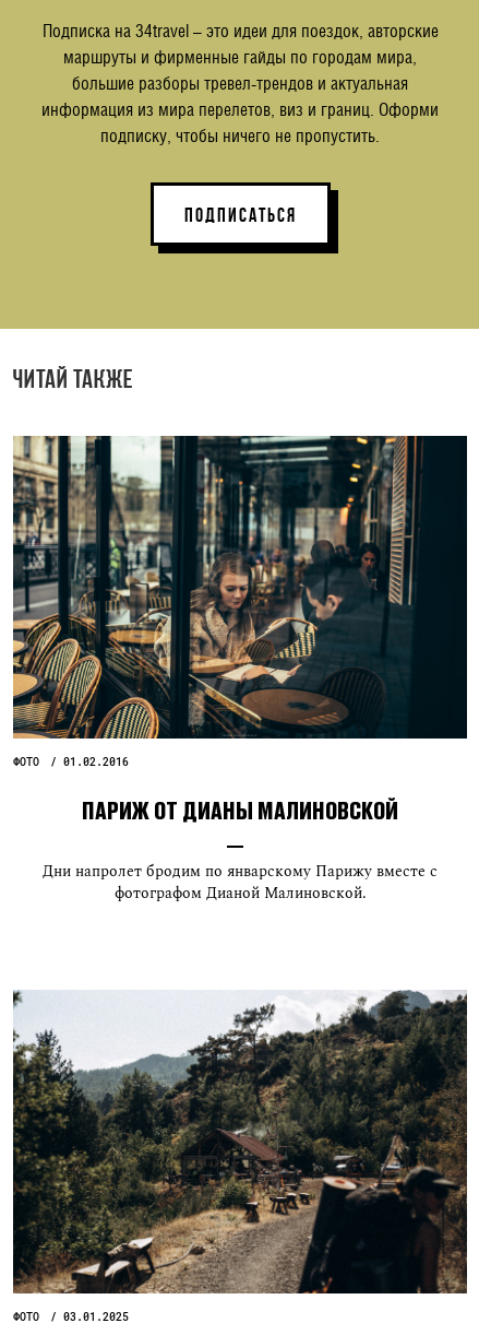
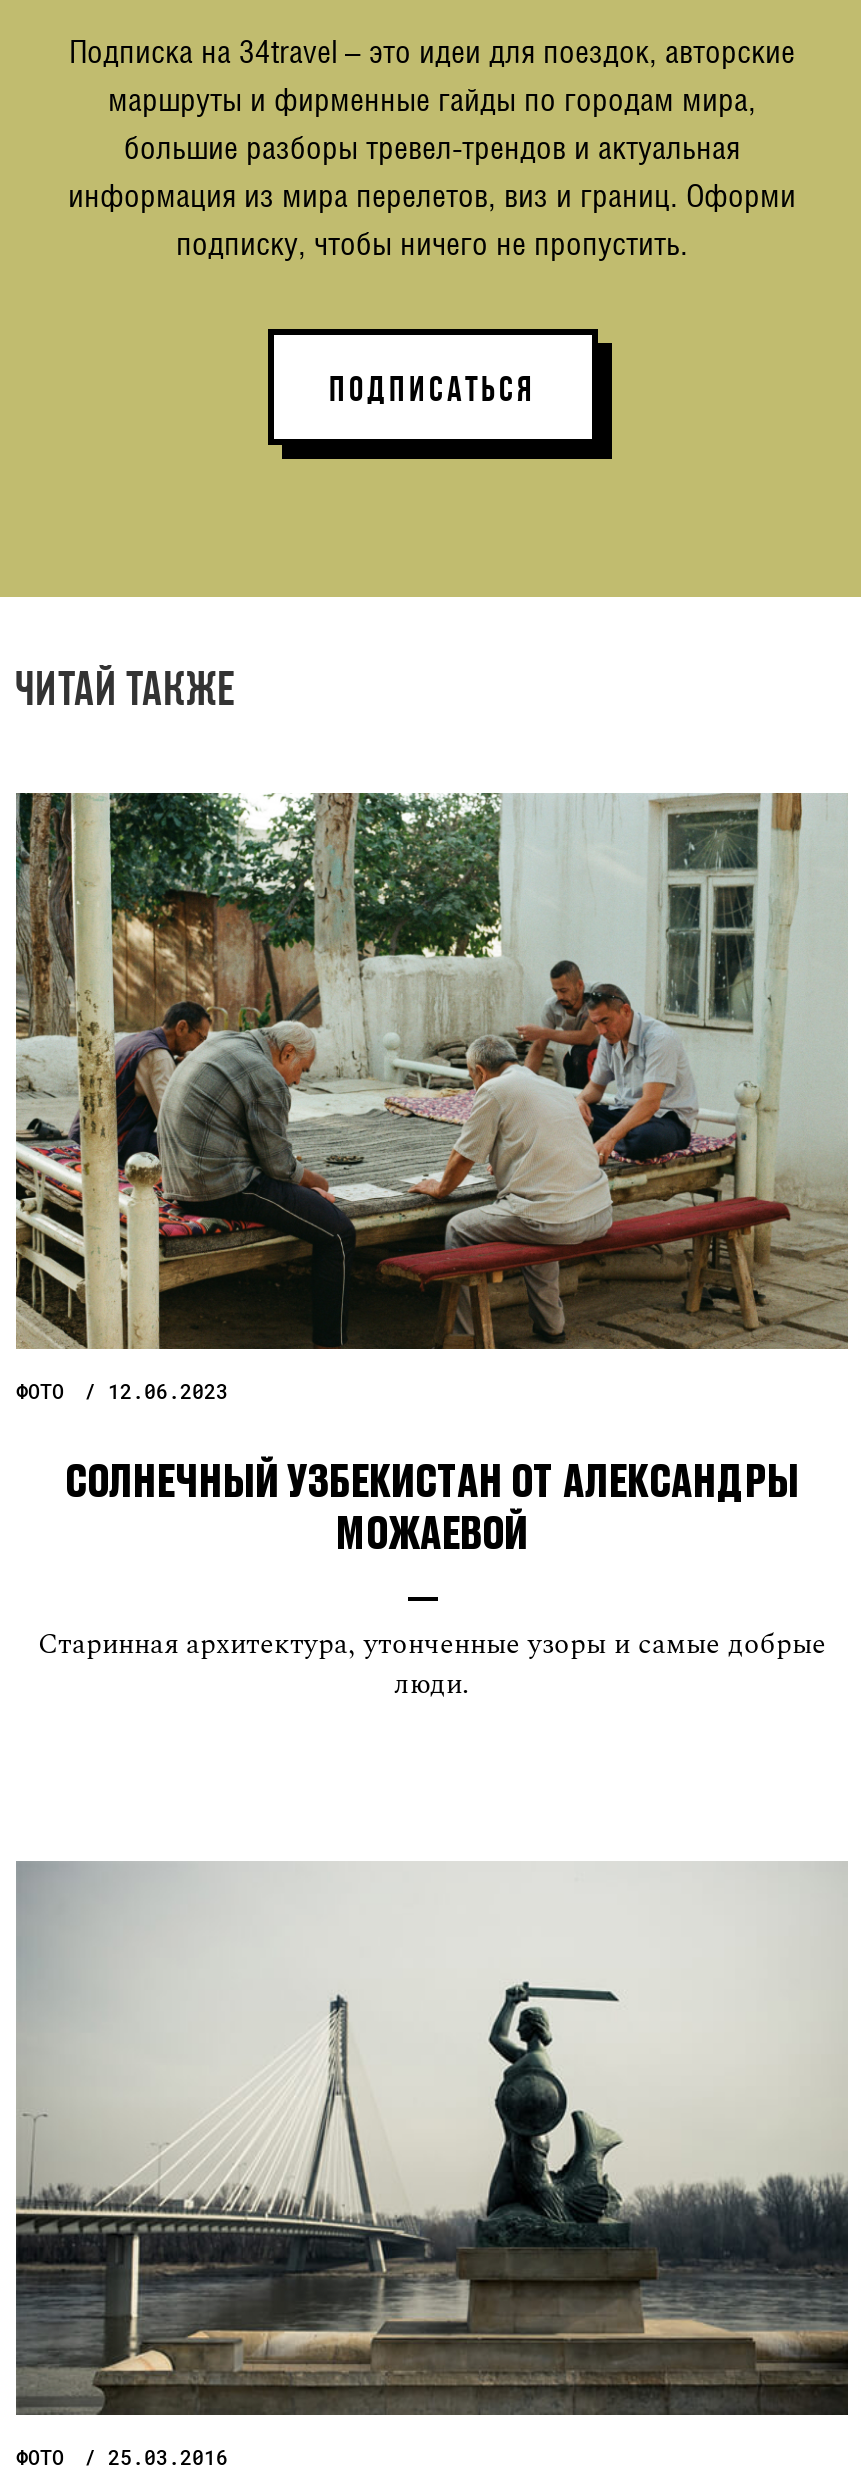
- [image]
- ФОТО 01.02.2016
+ [image]
+ ФОТО 12.06.2023

- ПАРИЖ ОТ ДИАНЫ МАЛИНОВСКОЙ
+ СОЛНЕЧНЫЙ УЗБЕКИСТАН ОТ АЛЕКСАНДРЫ
+ МОЖАЕВОЙ

- Дни напролет бродим по январскому Парижу вместе с
- фотографом Дианой Малиновской.
+ Старинная архитектура, утонченные узоры и самые добрые
+ люди.

- [image]
- ФОТО 03.01.2025
+ [image]
+ ФОТО 25.03.2016
